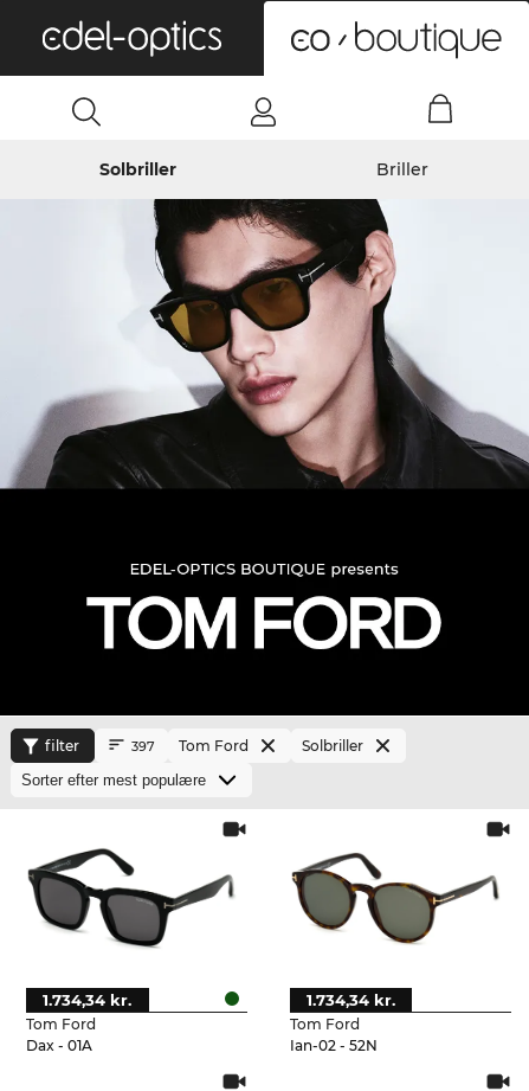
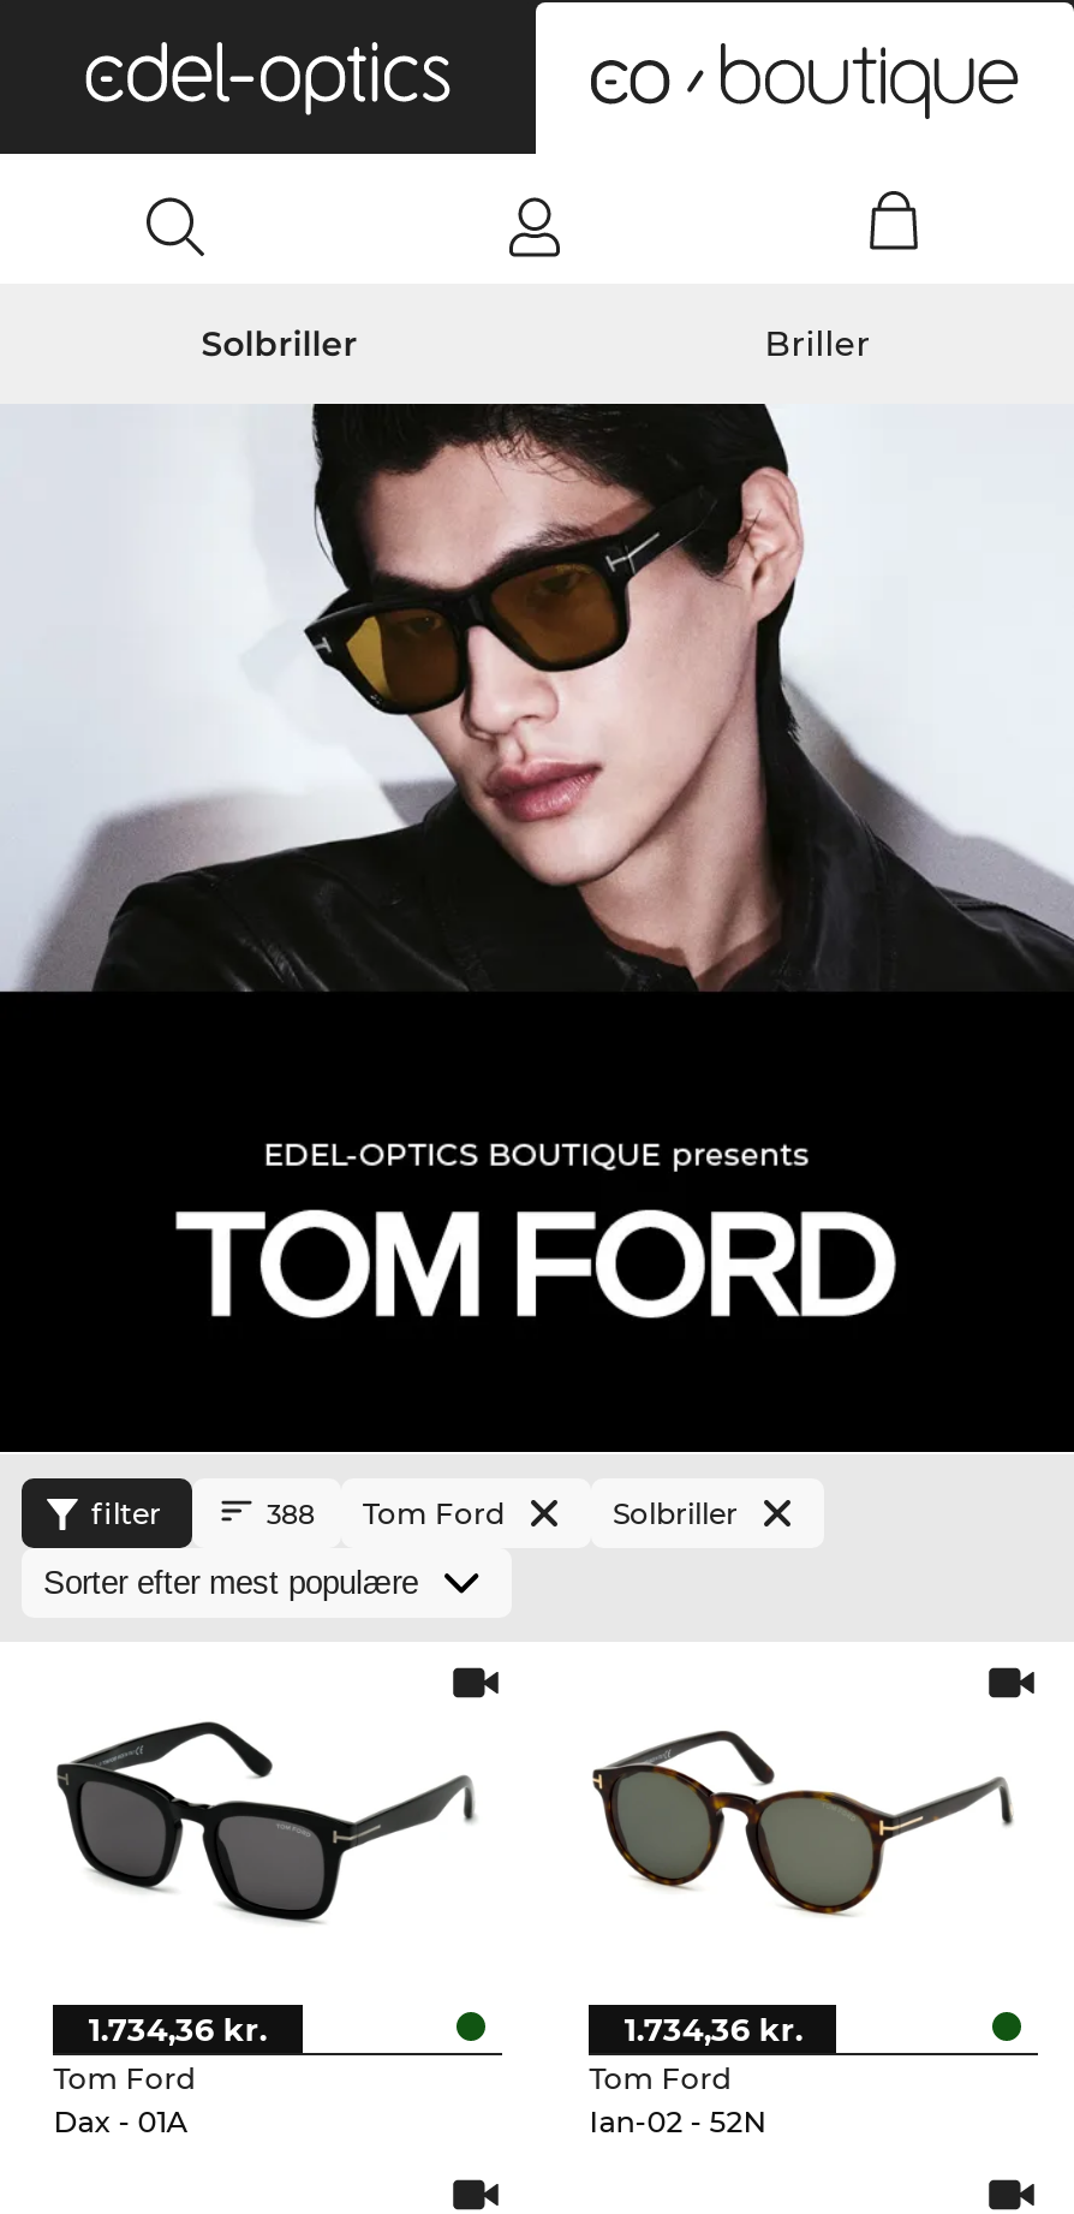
- 397 Tom Ford
+ 388 Tom Ford

- 1.734,34 kr.
+ 1.734,36 kr.

- 1.734,34 kr.
+ 1.734,36 kr.
